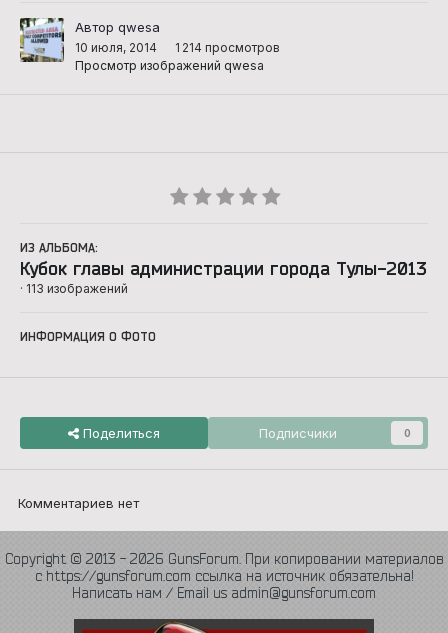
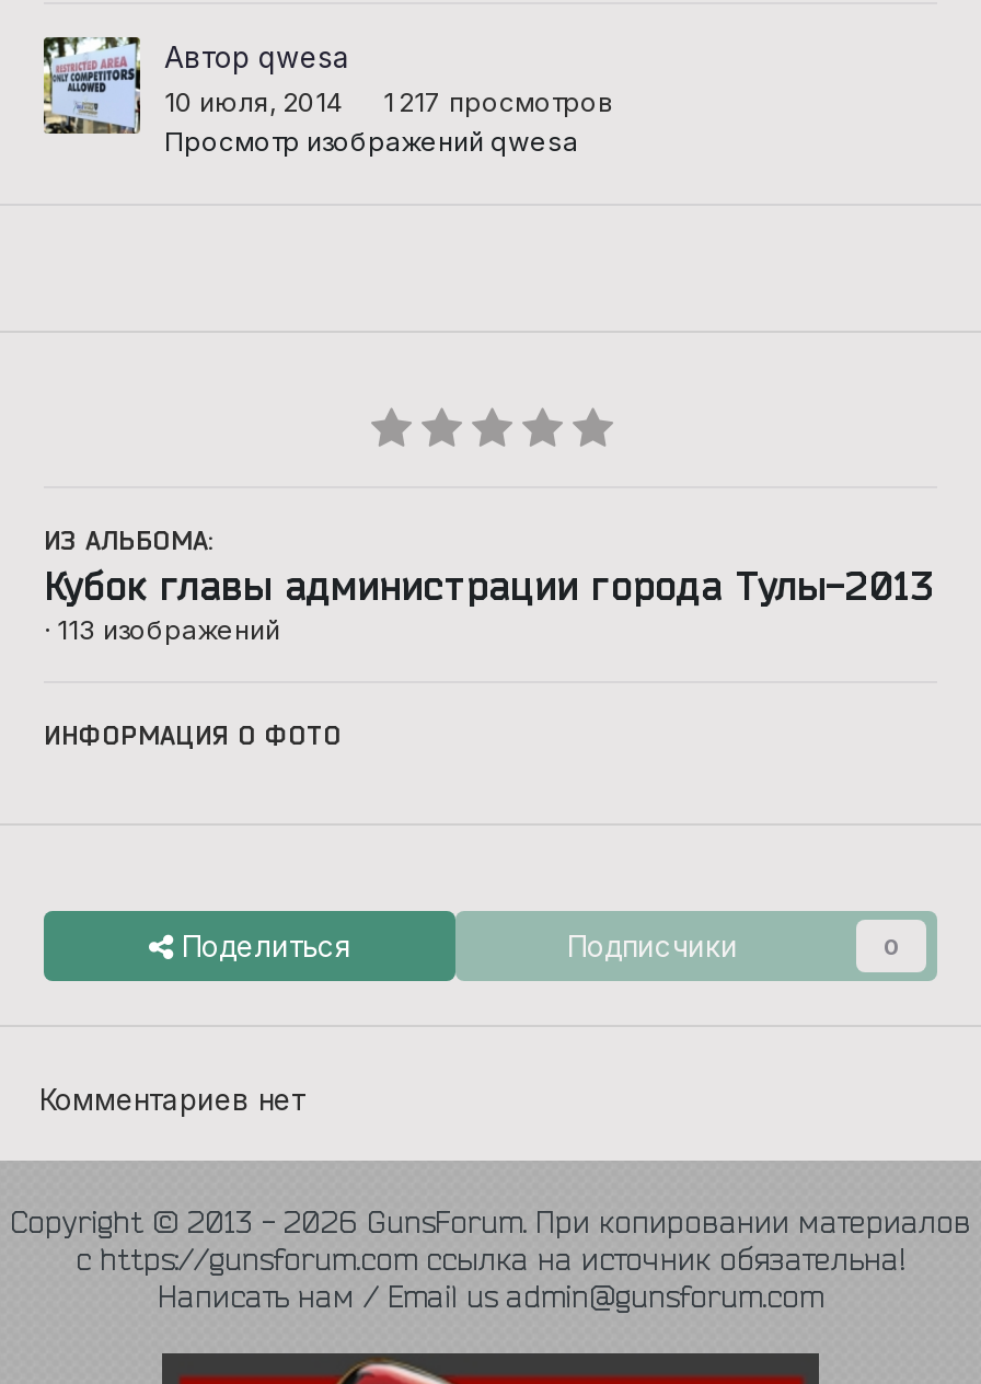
- 10 июля, 2014 1 214 просмотров
+ 10 июля, 2014 1 217 просмотров
